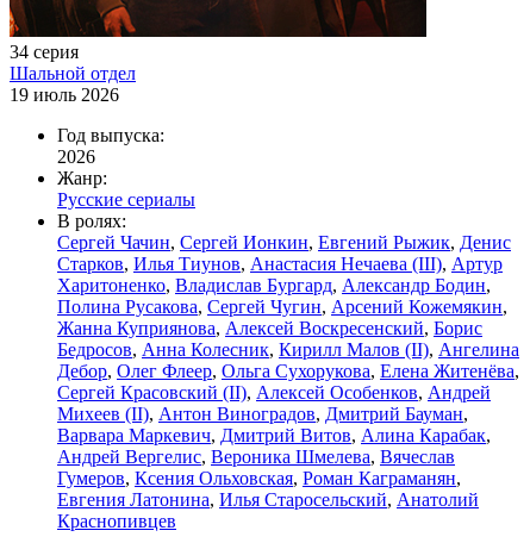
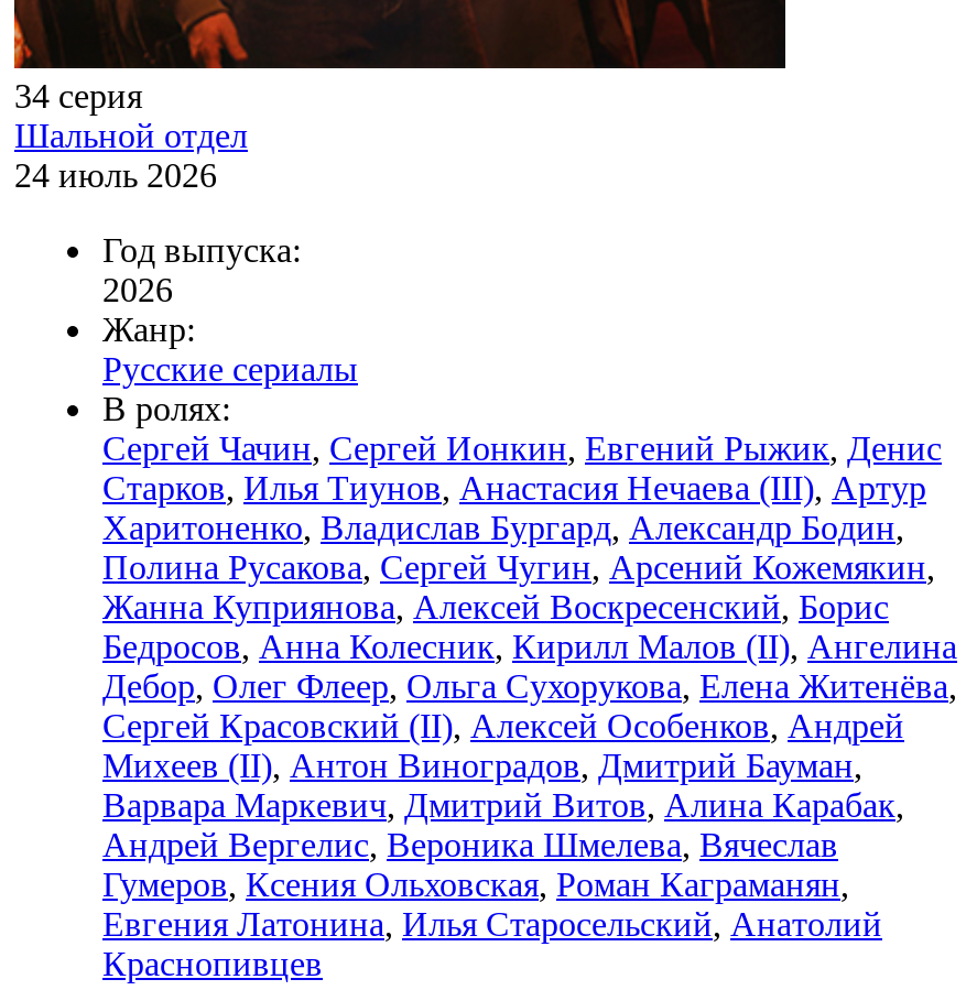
- 19 июль 2026
+ 24 июль 2026
